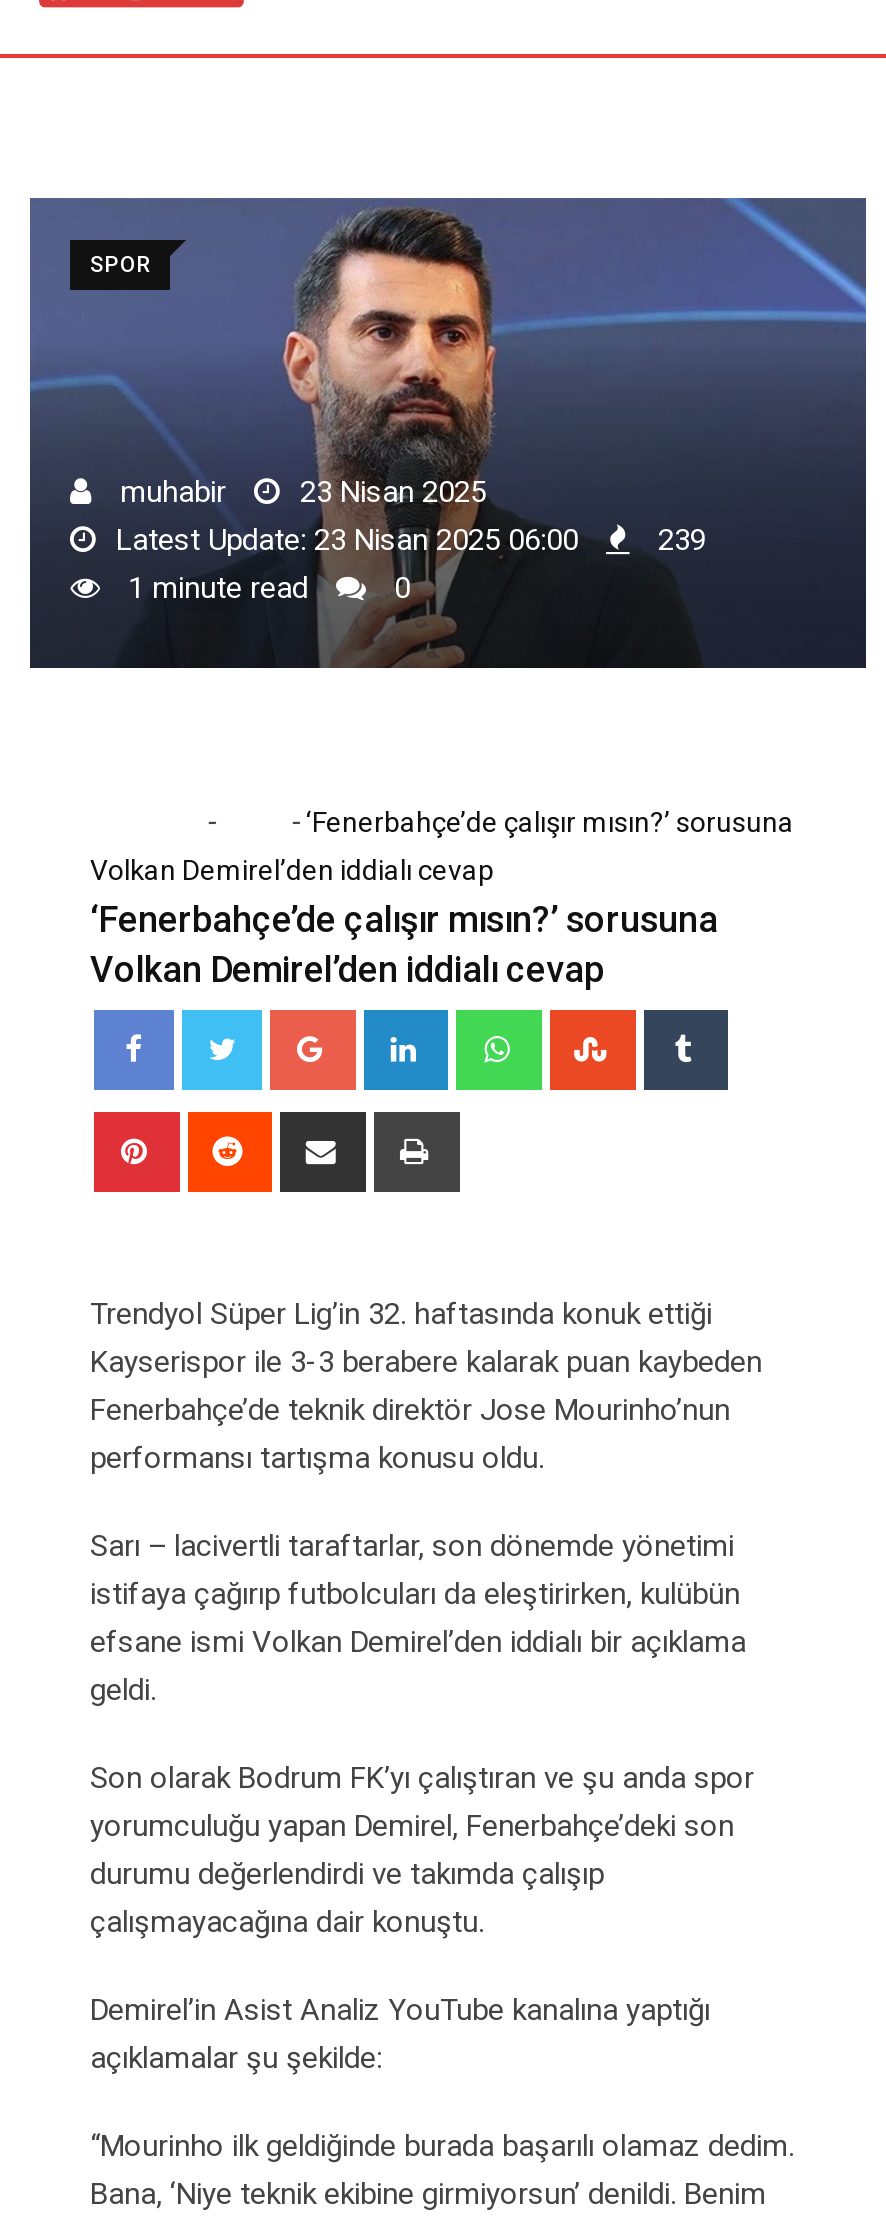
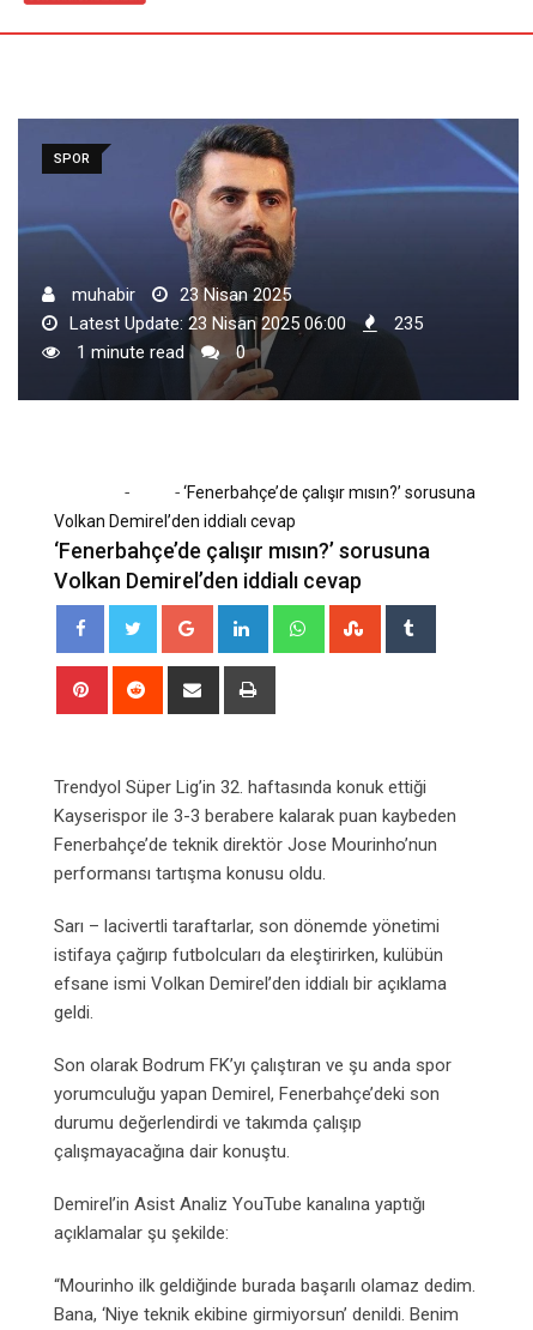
- Latest Update: 23 Nisan 2025 06:00 239
+ Latest Update: 23 Nisan 2025 06:00 235
